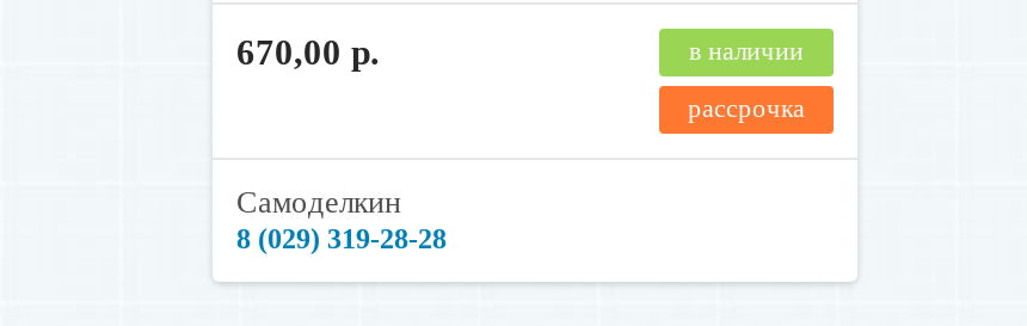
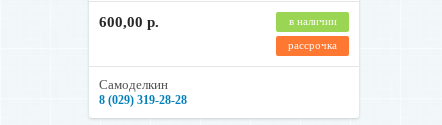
- 670,00 р.
+ 600,00 р.
